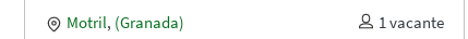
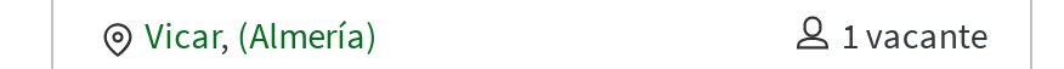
- Motril, (Granada)
+ Vicar, (Almería)
